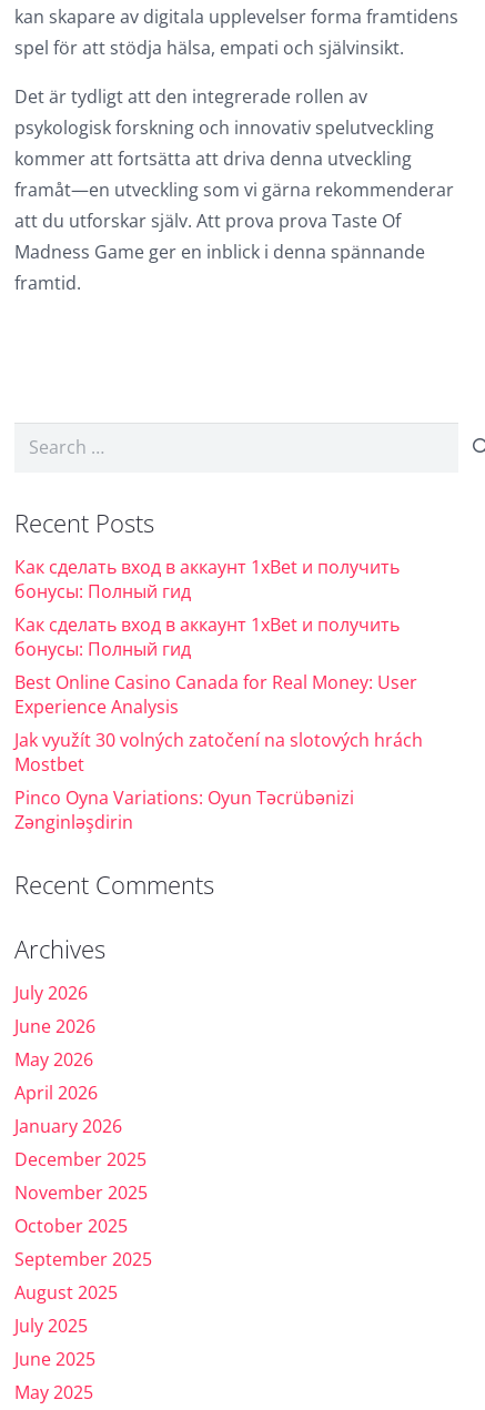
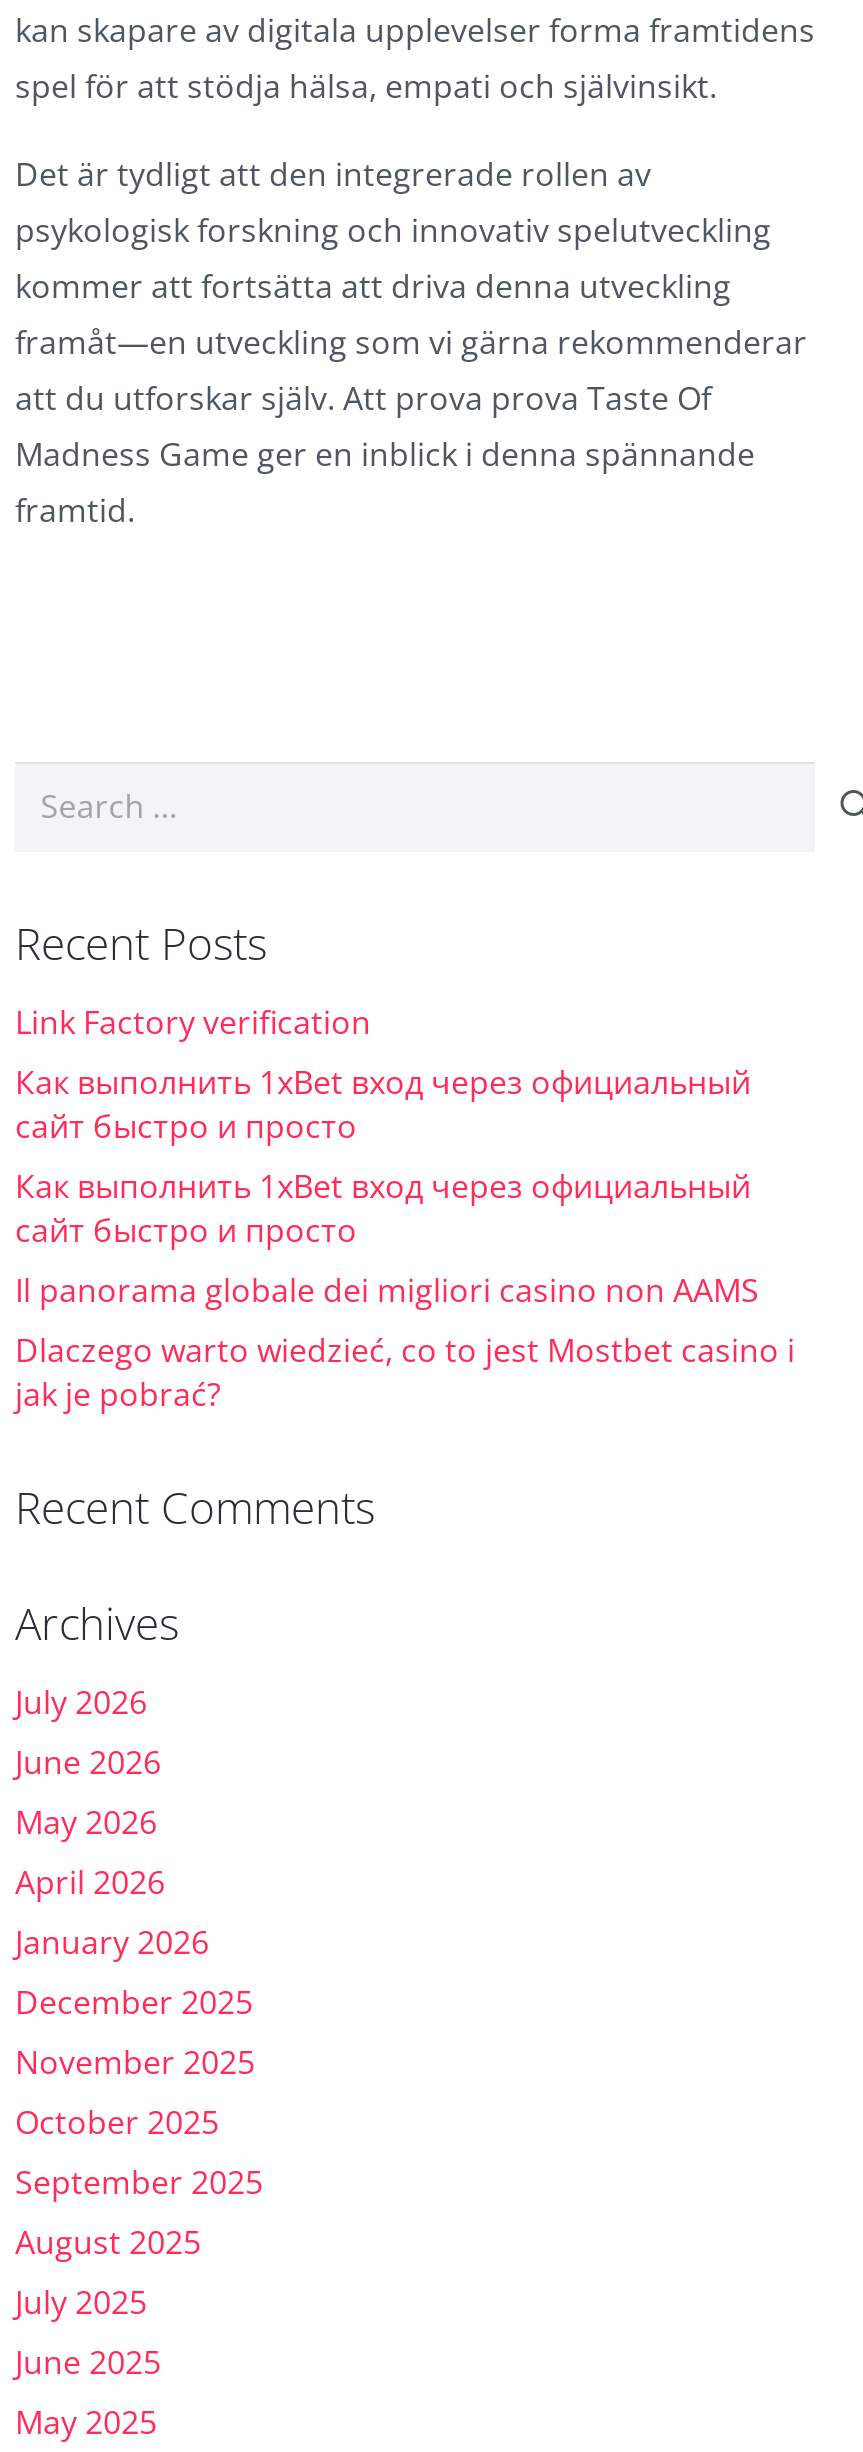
- Как сделать вход в аккаунт 1xBet и получить
- бонусы: Полный гид
- Как сделать вход в аккаунт 1xBet и получить
- бонусы: Полный гид
- Best Online Casino Canada for Real Money: User
- Experience Analysis
- Jak využít 30 volných zatočení na slotových hrách
- Mostbet
- Pinco Oyna Variations: Oyun Təcrübənizi
- Zənginləşdirin
+ Link Factory verification
+ Как выполнить 1xBet вход через официальный
+ сайт быстро и просто
+ Как выполнить 1xBet вход через официальный
+ сайт быстро и просто
+ Il panorama globale dei migliori casino non AAMS
+ Dlaczego warto wiedzieć, co to jest Mostbet casino i
+ jak je pobrać?
